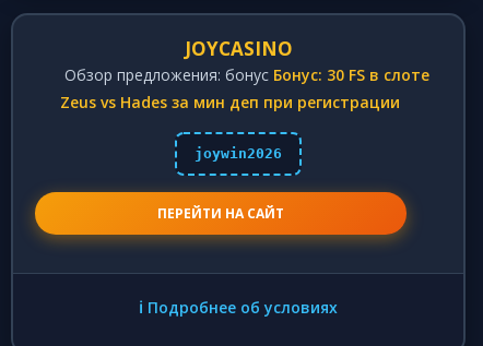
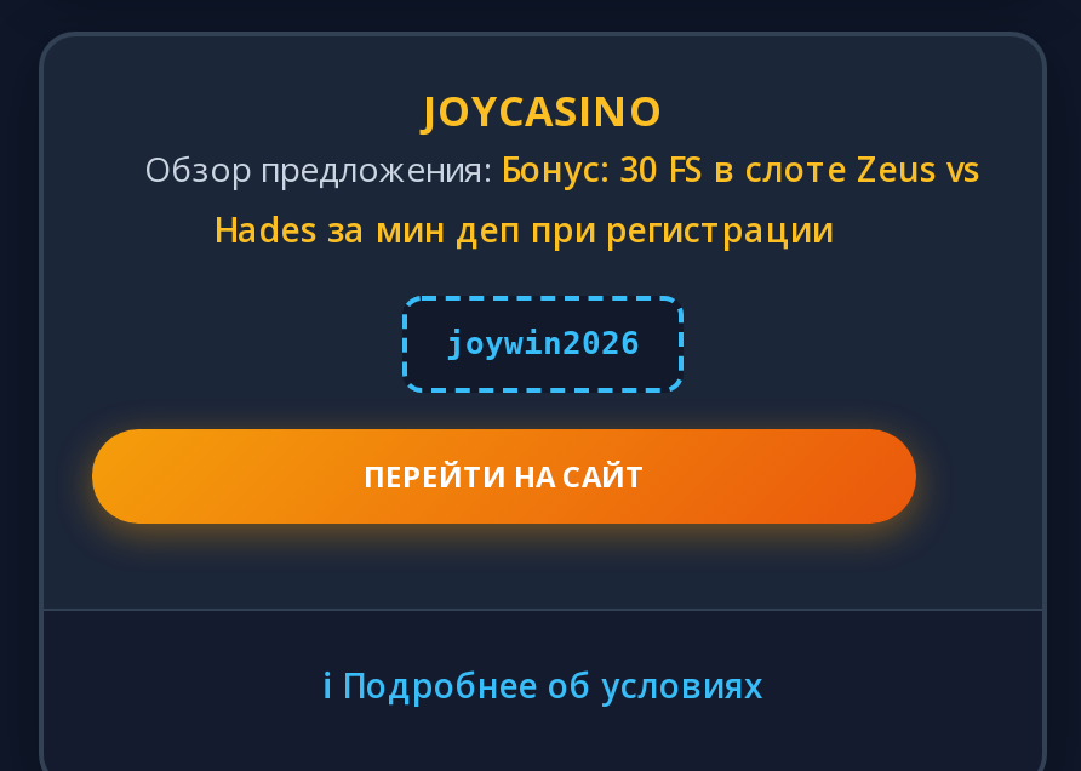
- Обзор предложения: бонус Бонус: 30 FS в слоте
- Zeus vs Hades за мин деп при регистрации
+ Обзор предложения: Бонус: 30 FS в слоте Zeus vs
+ Hades за мин деп при регистрации
